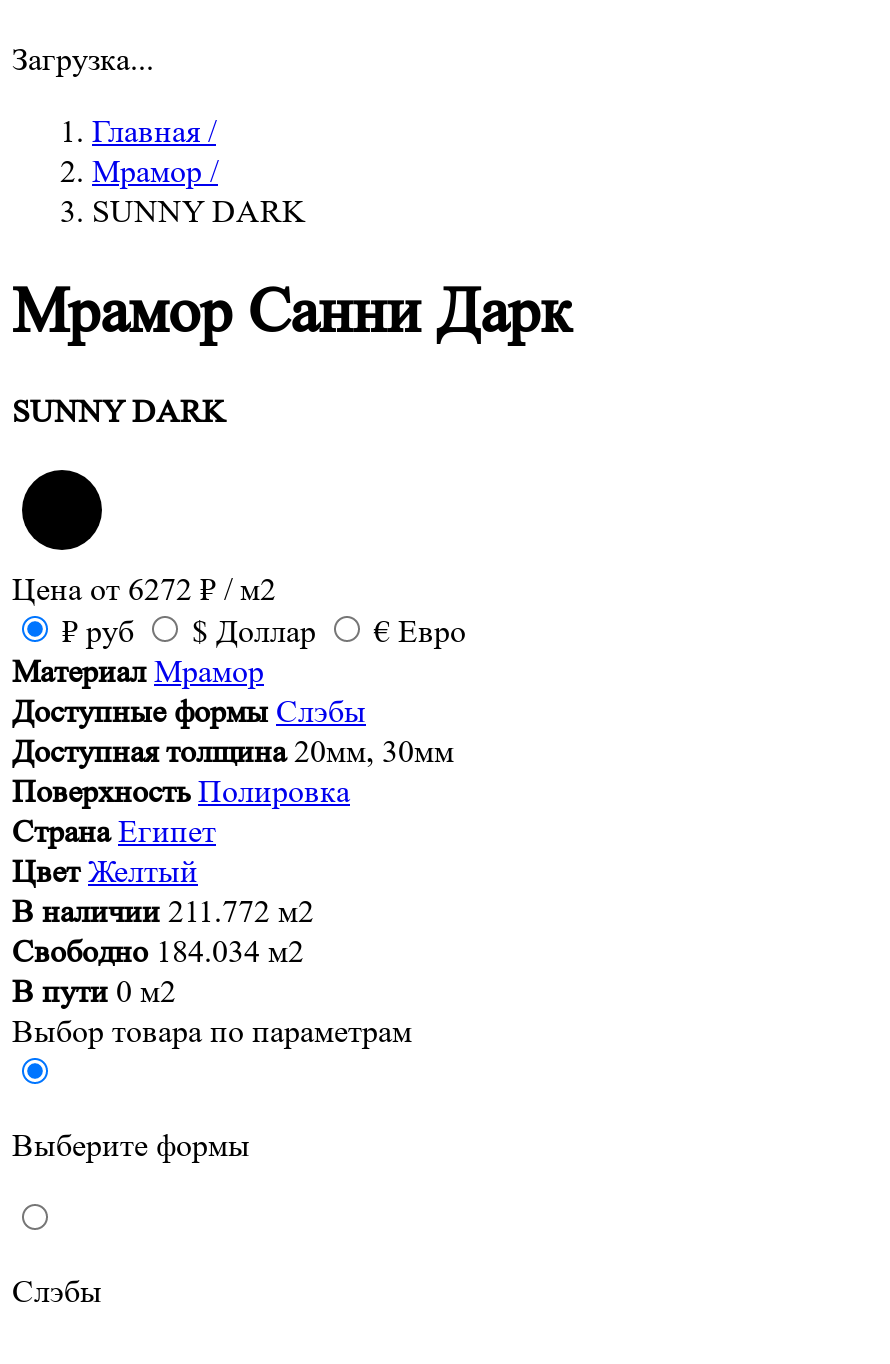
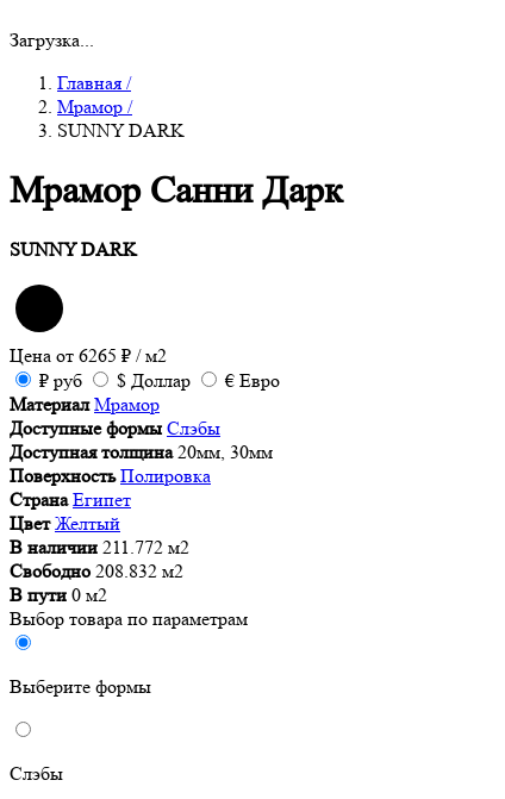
- Цена от 6272 ₽ / м2
+ Цена от 6265 ₽ / м2

- Свободно 184.034 м2
+ Свободно 208.832 м2
